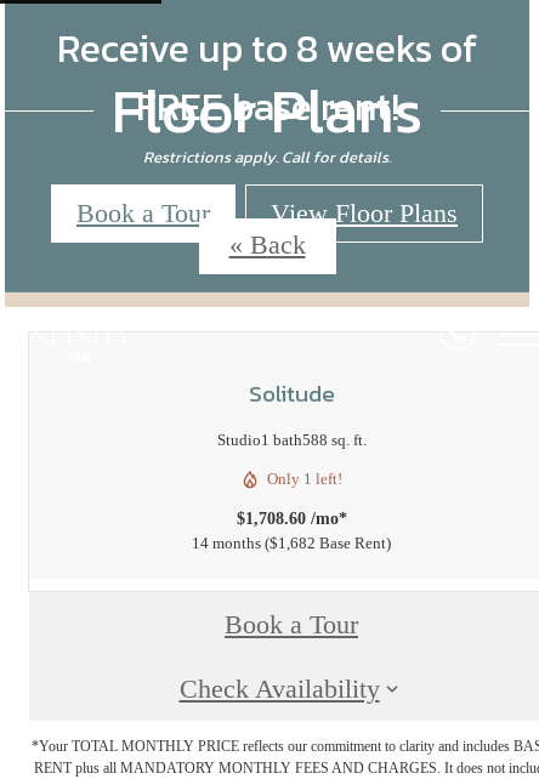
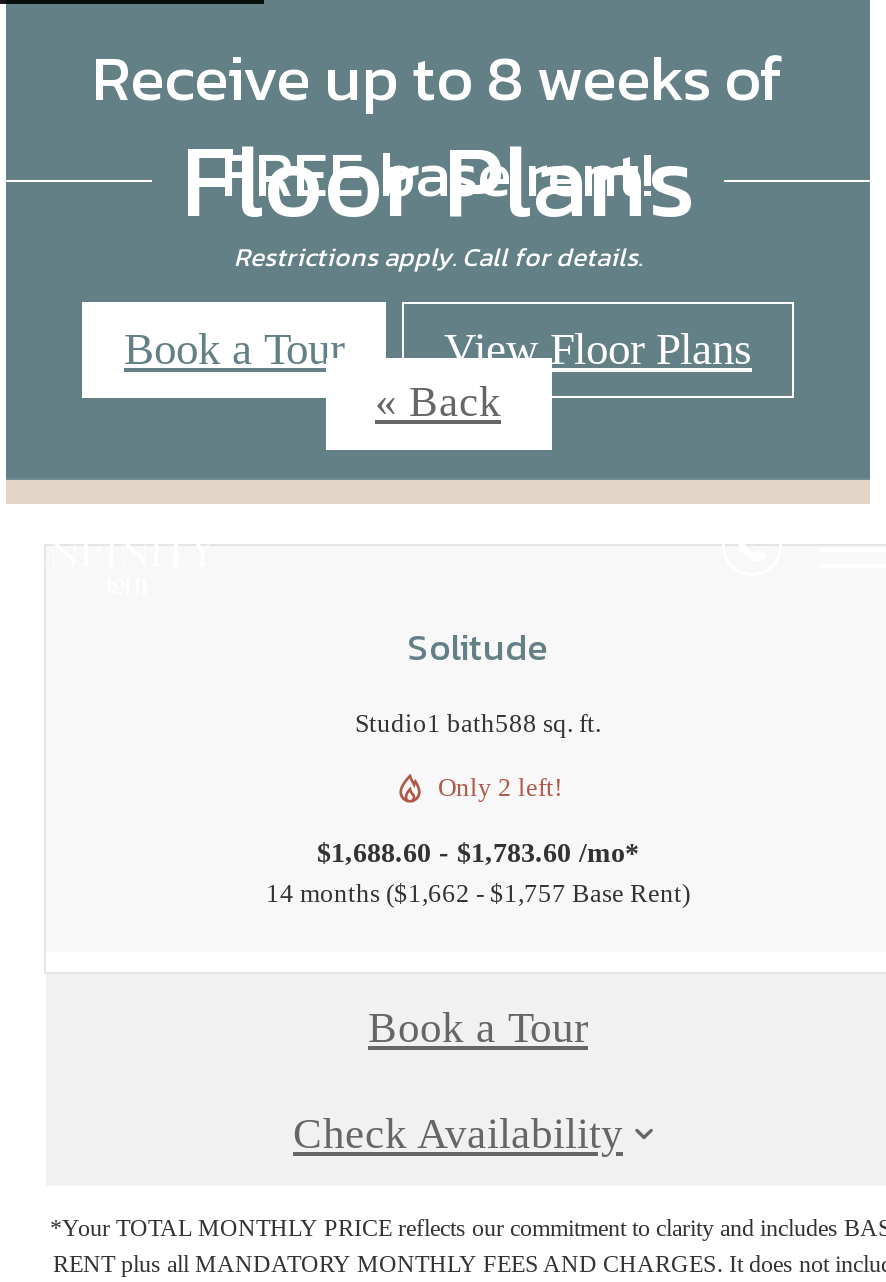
- Only 1 left!
+ Only 2 left!

- $1,708.60 /mo*
- 14 months $1,682 Base Rent
+ $1,688.60 - $1,783.60 /mo*
+ 14 months $1,662 - $1,757 Base Rent
